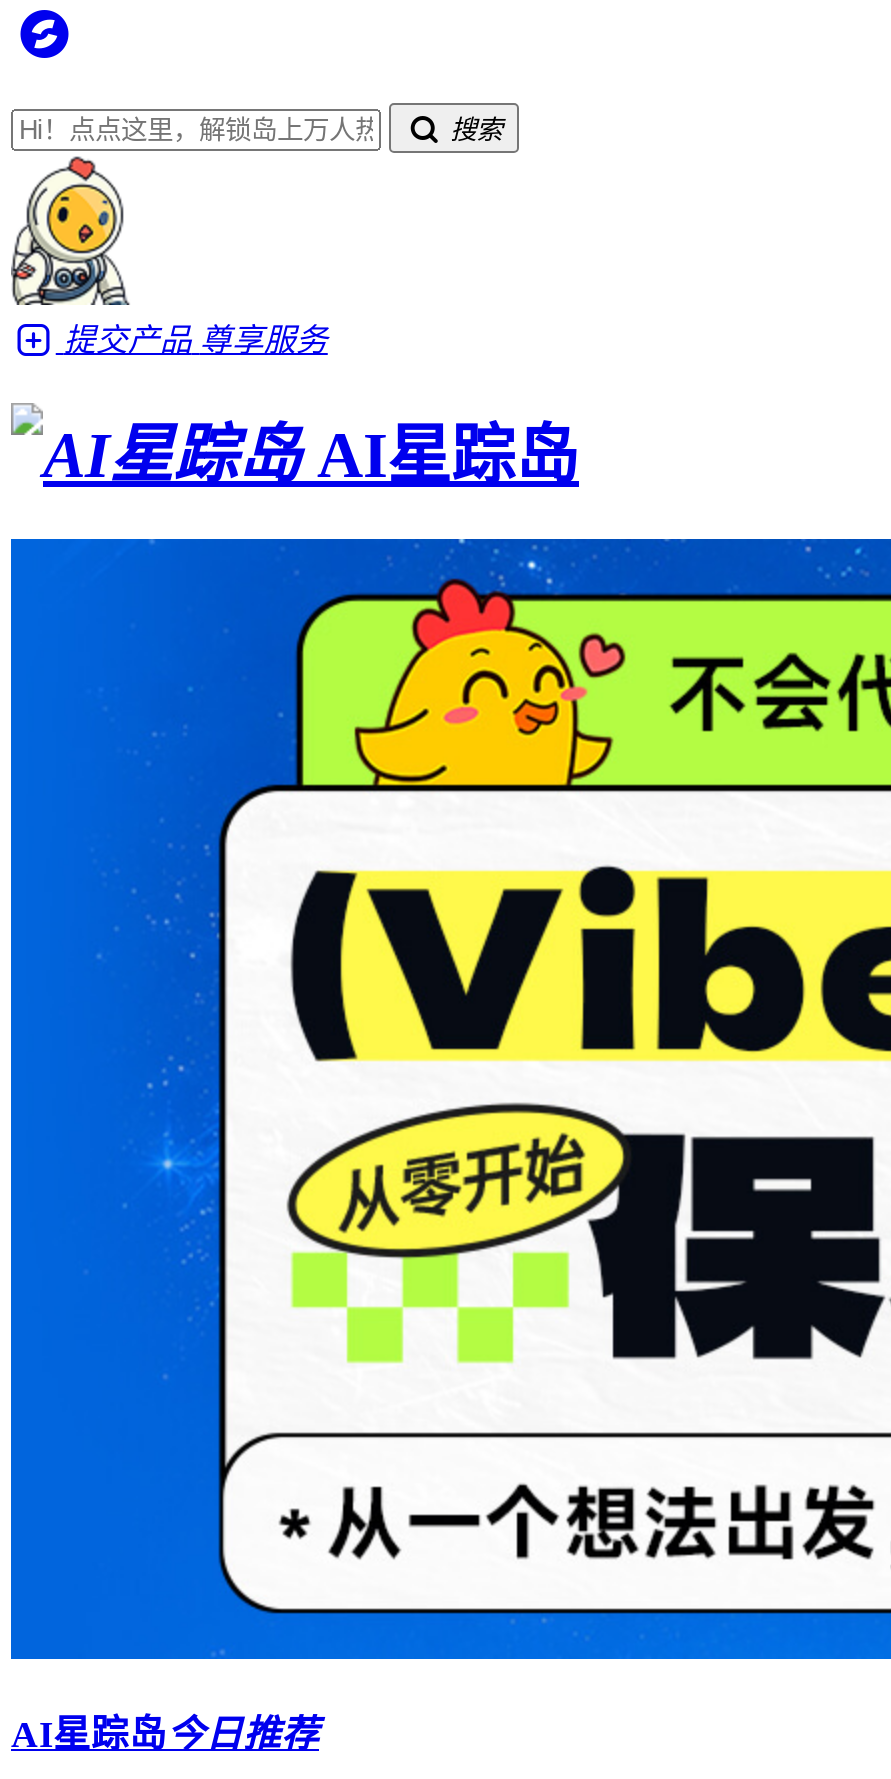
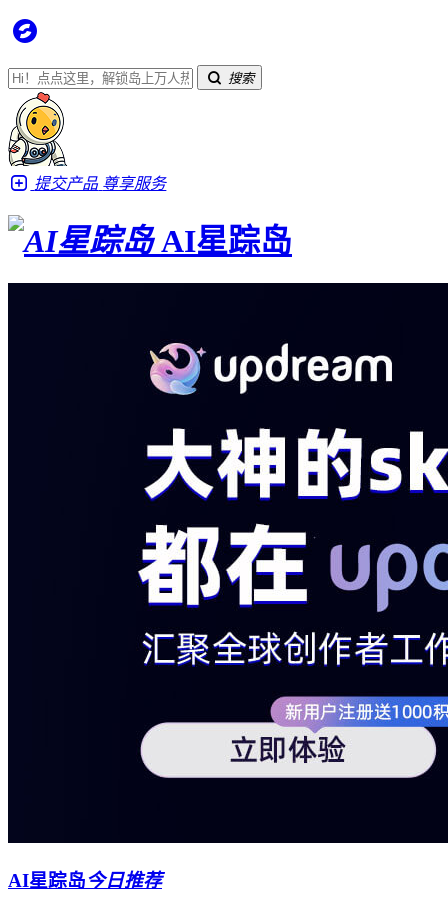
- [image]
+ [image]
